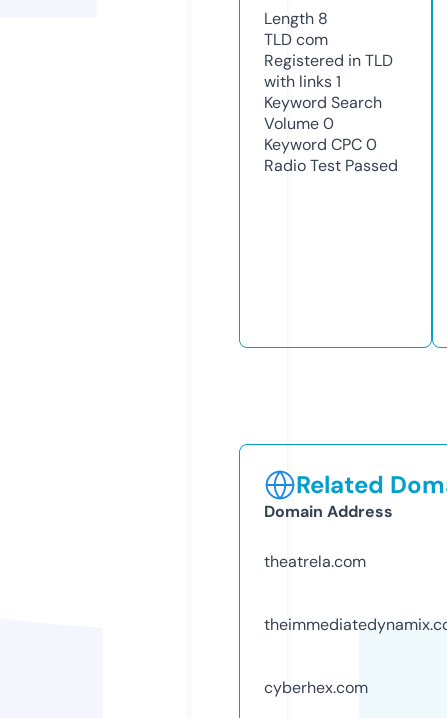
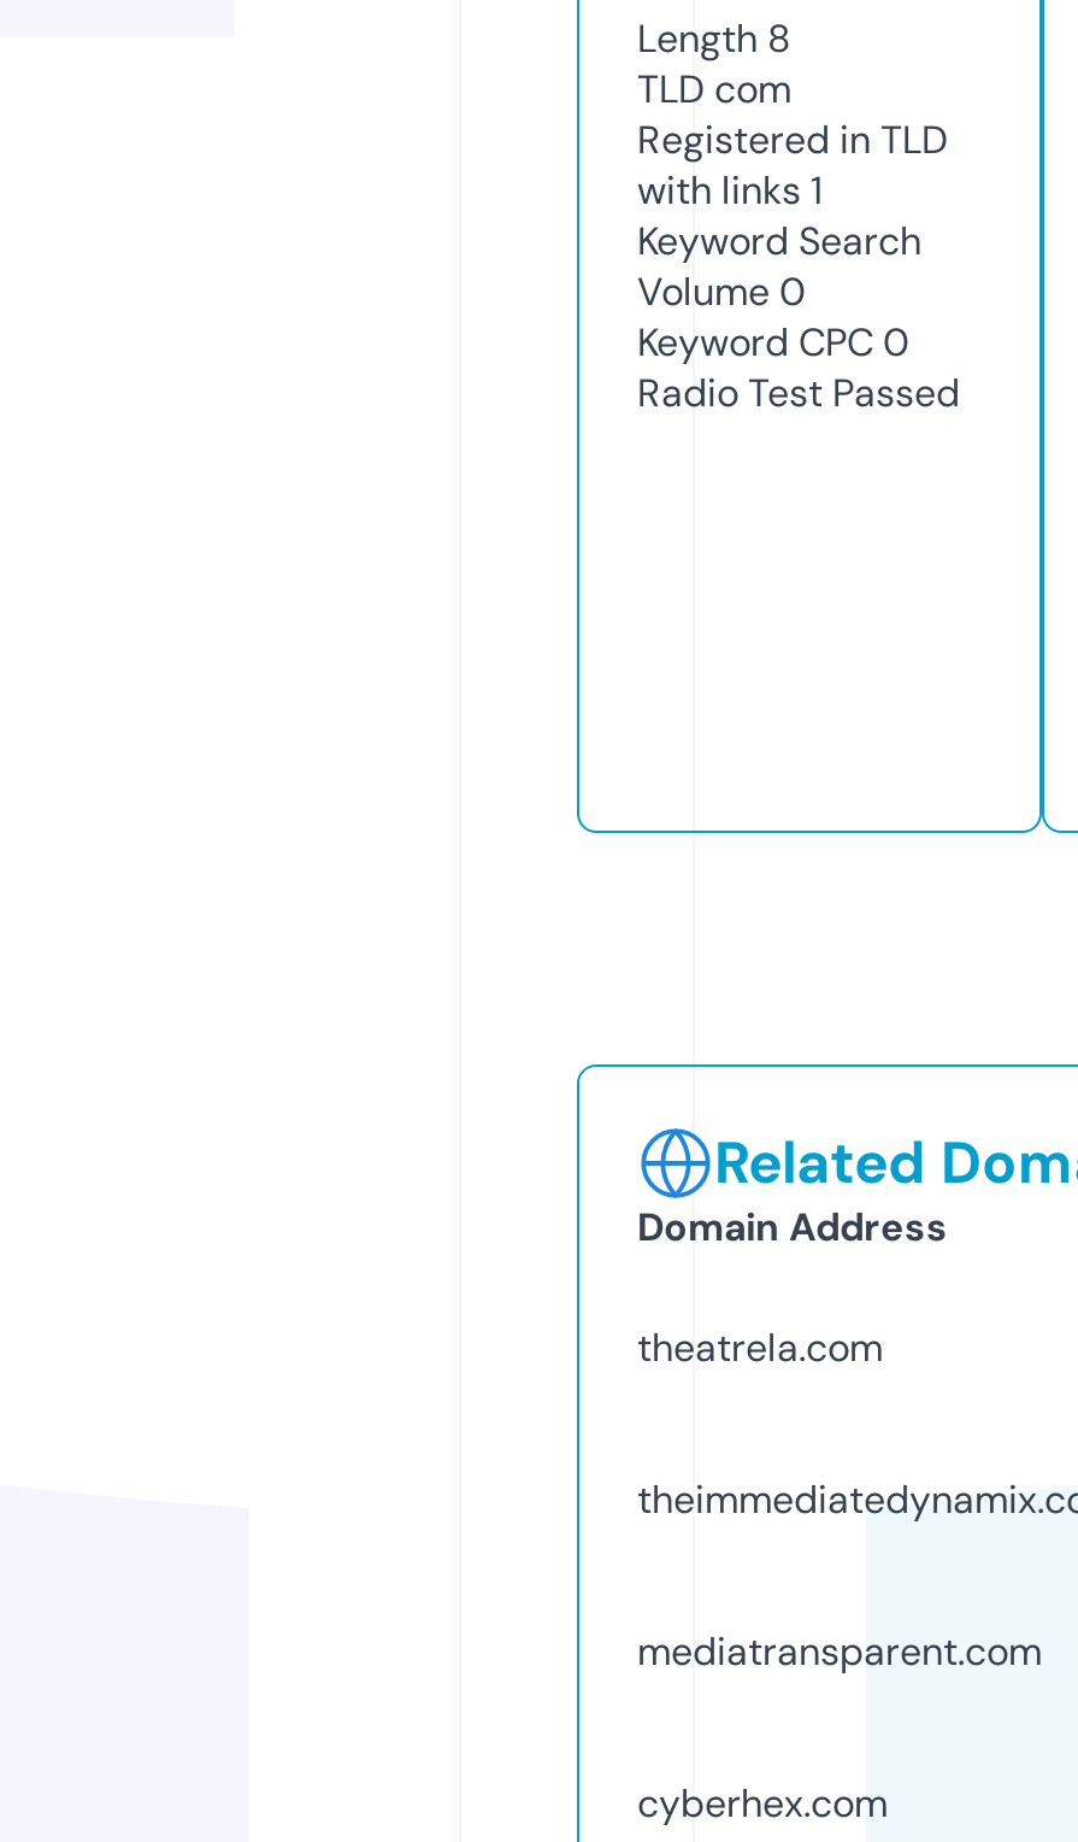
+ mediatransparent.com
